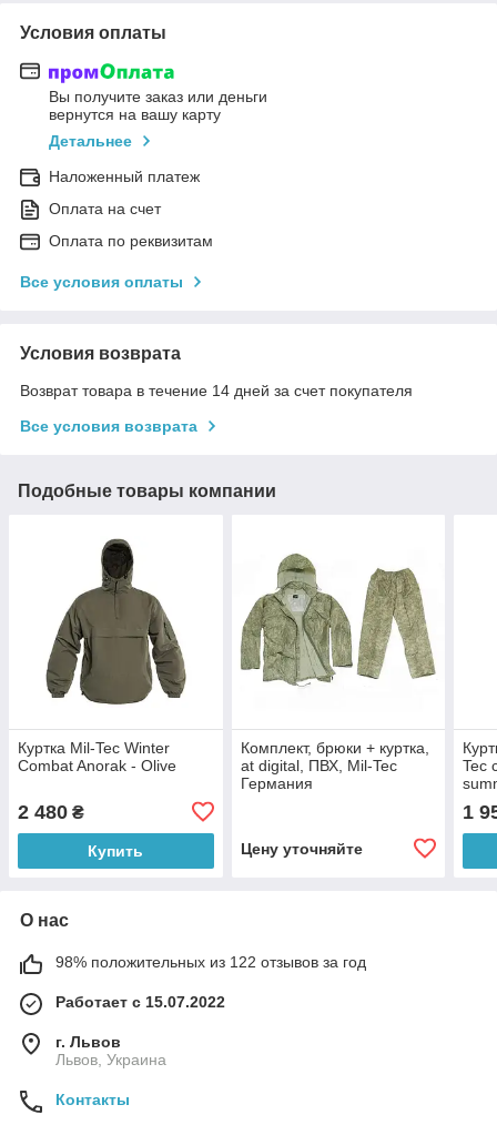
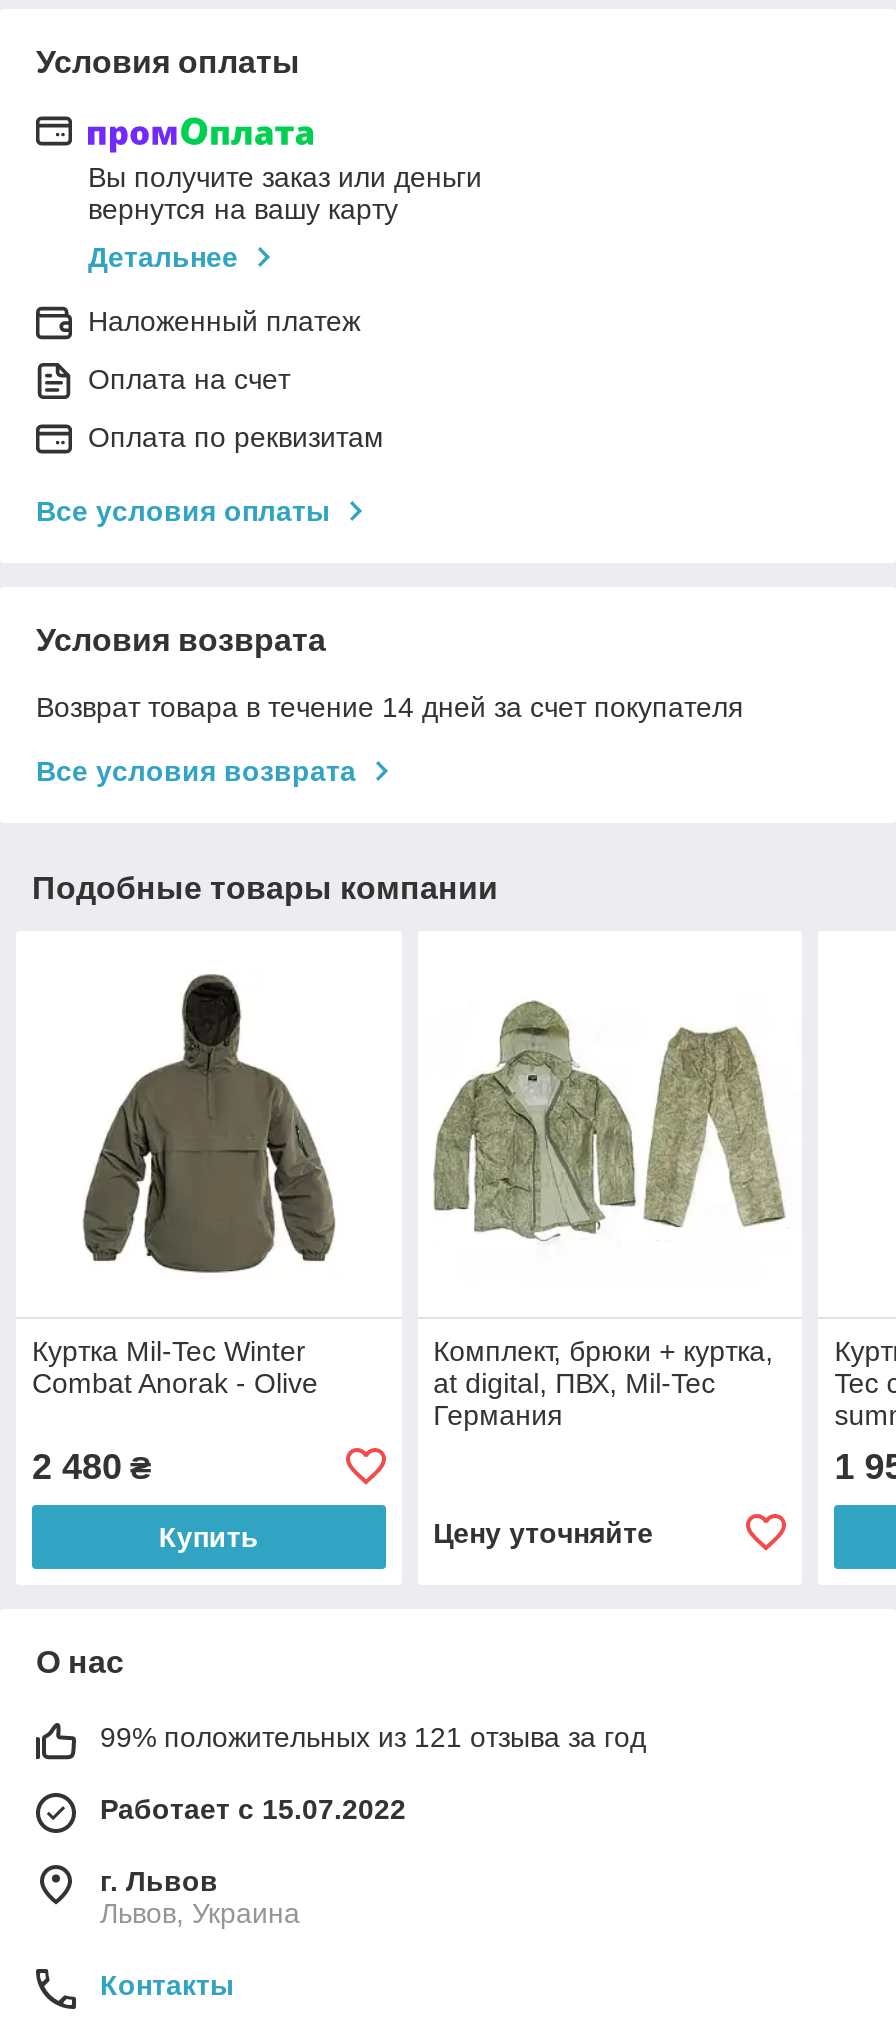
- 98% положительных из 122 отзывов за год
+ 99% положительных из 121 отзыва за год
